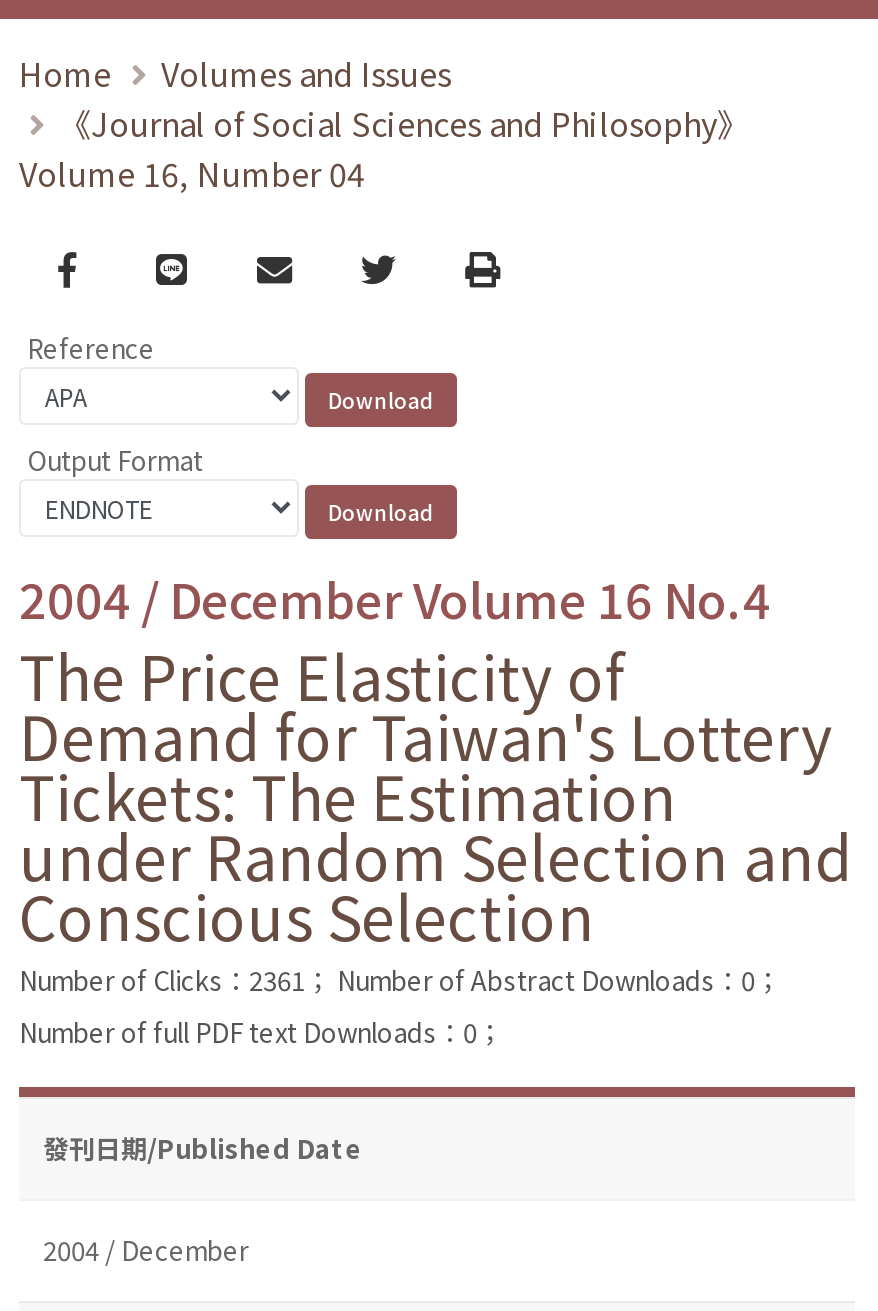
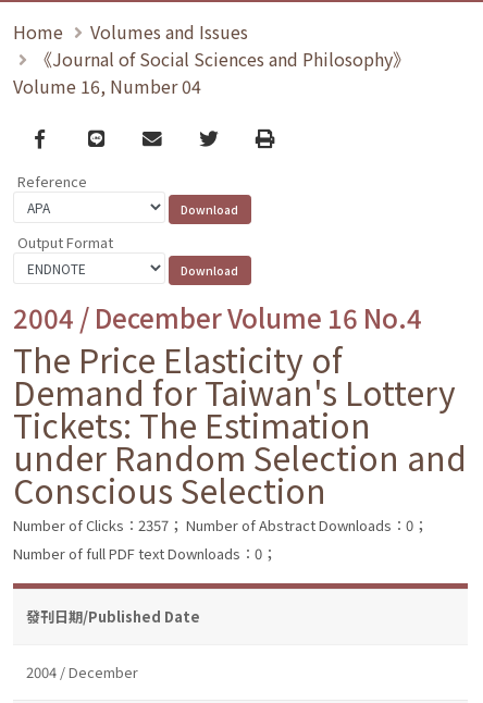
- Number of Clicks：2361； Number of Abstract Downloads：0；
+ Number of Clicks：2357； Number of Abstract Downloads：0；
